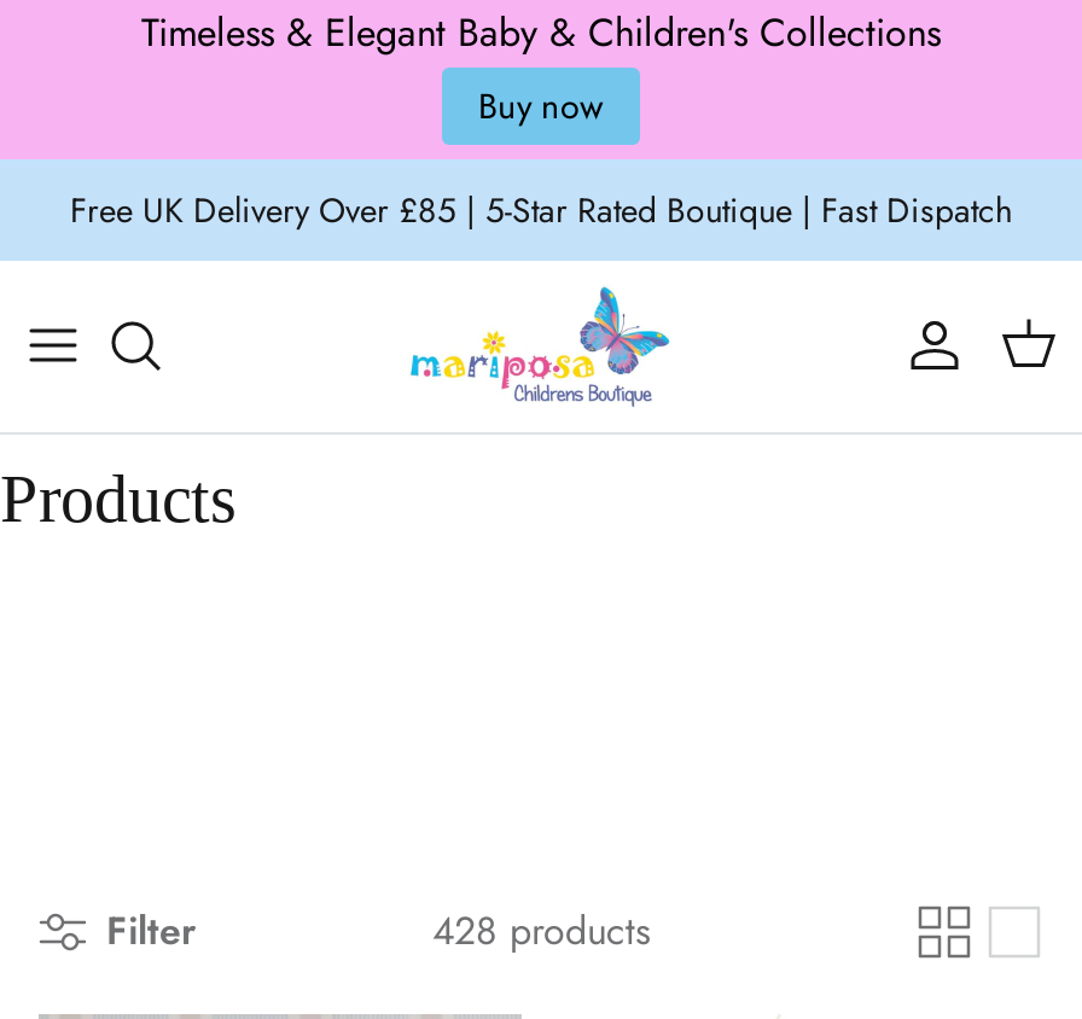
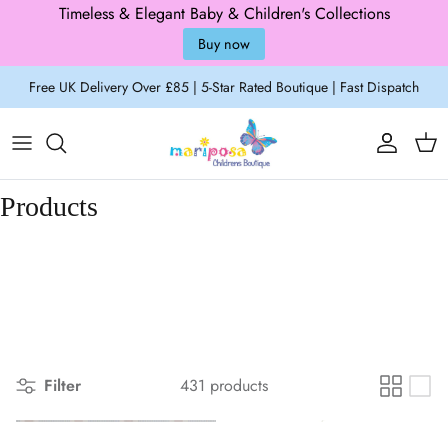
- 428 products
+ 431 products
